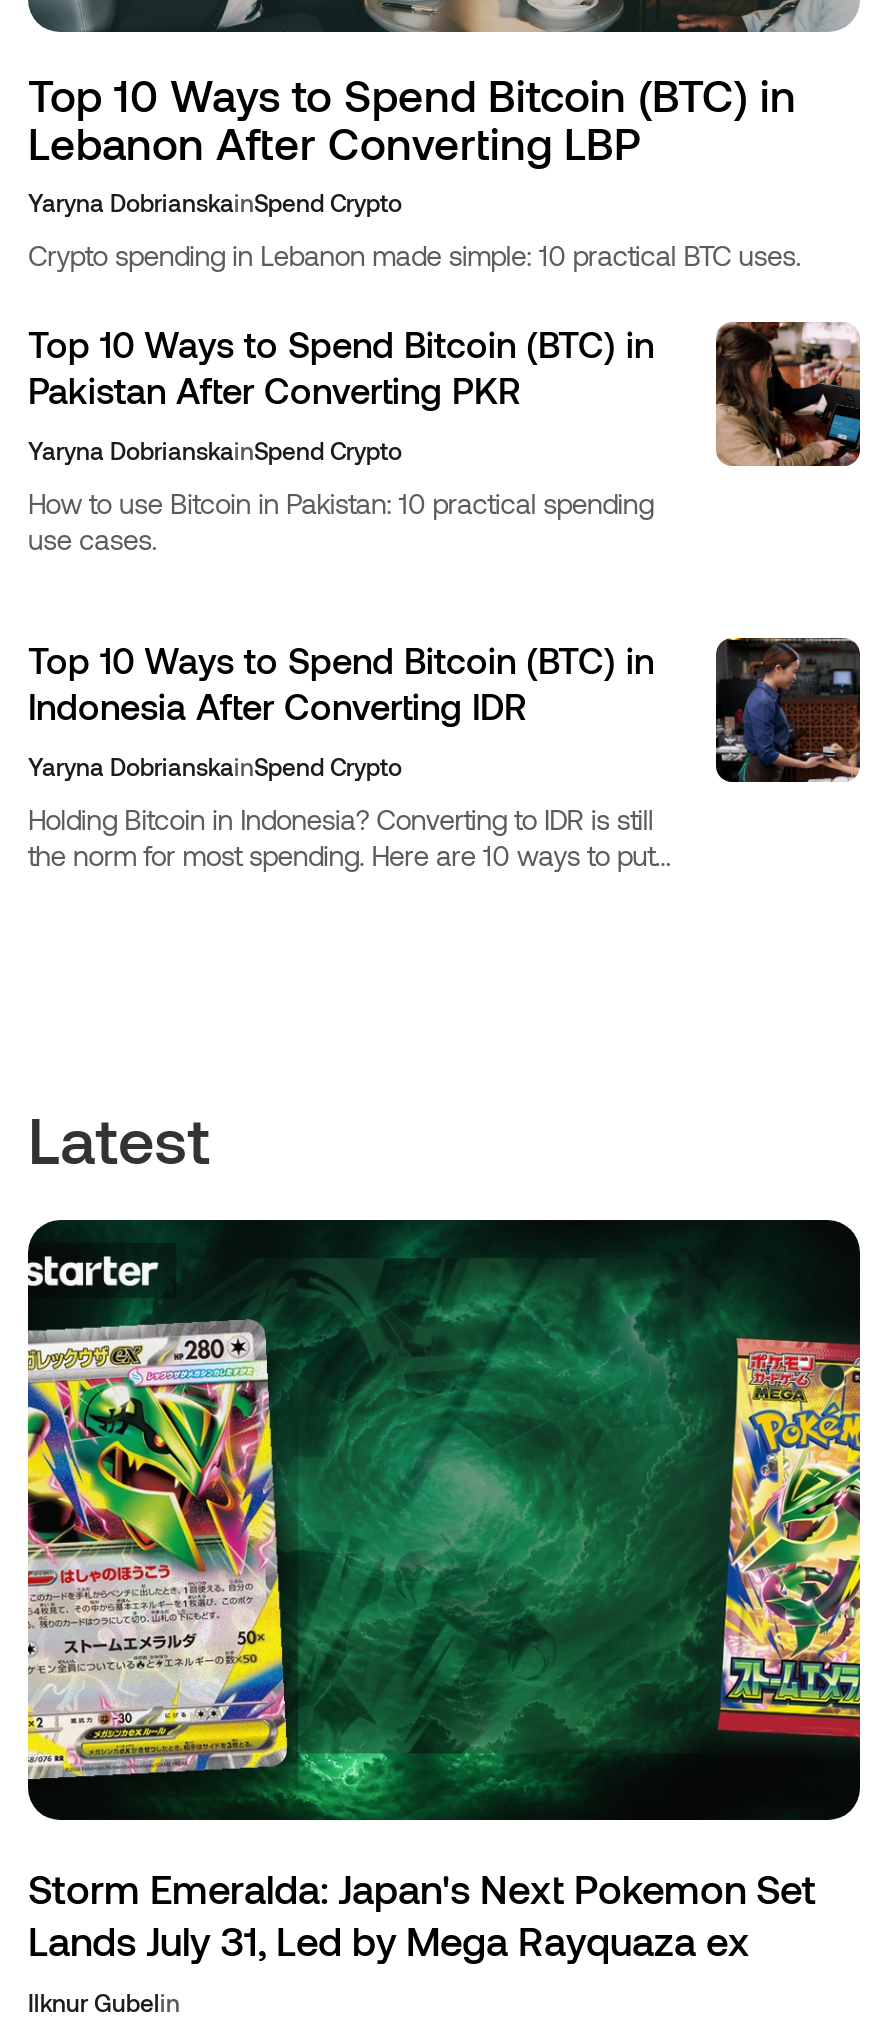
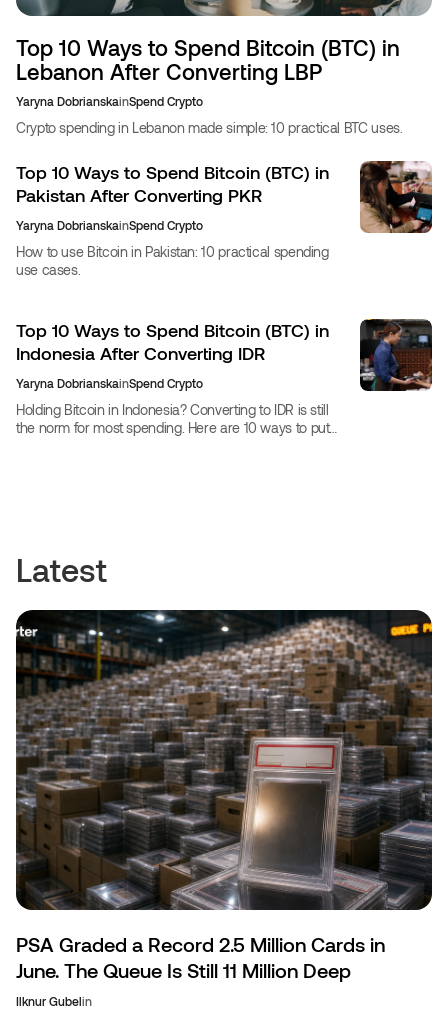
- [image]
- Storm Emeralda: Japan's Next Pokemon Set
- Lands July 31, Led by Mega Rayquaza ex
+ [image]
+ PSA Graded a Record 2.5 Million Cards in
+ June. The Queue Is Still 11 Million Deep
